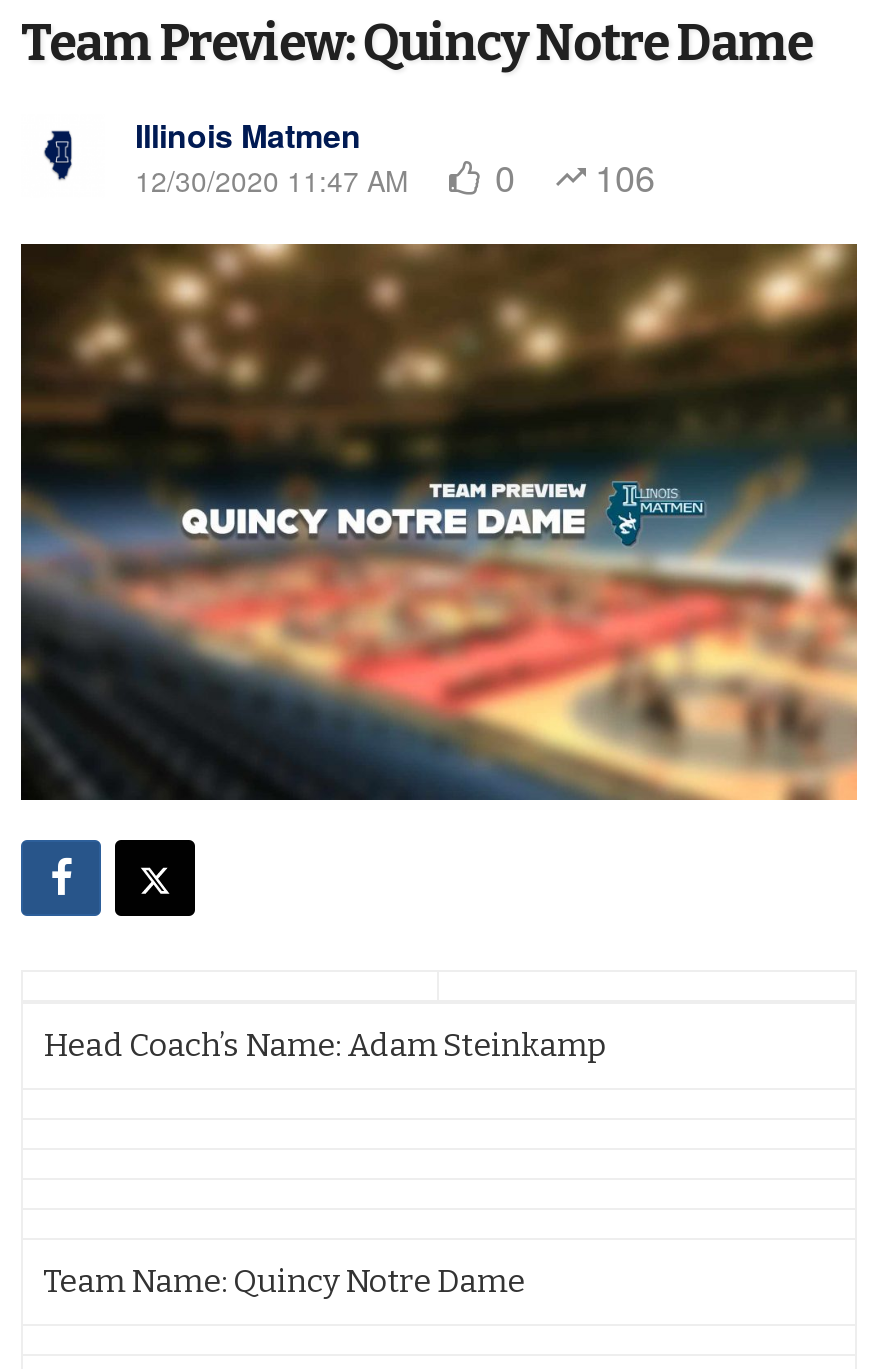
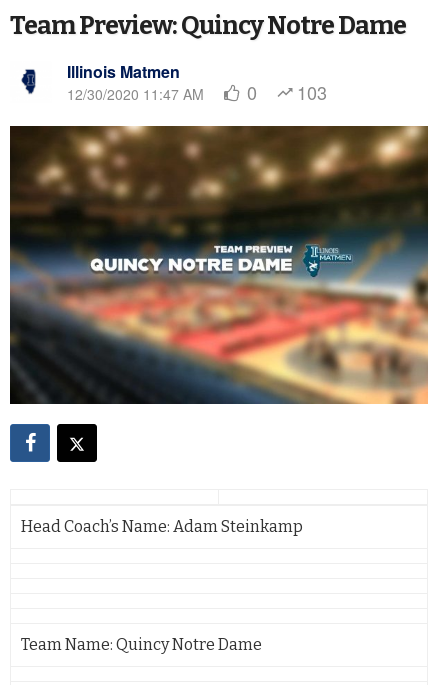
- 0 106
+ 0 103
